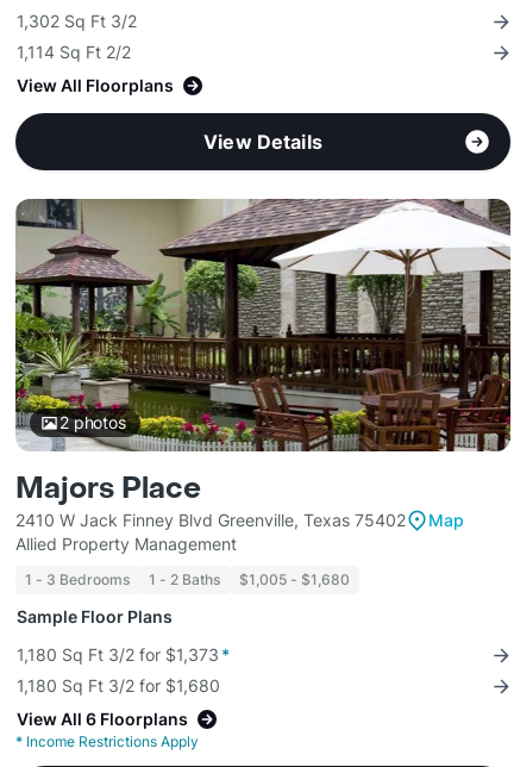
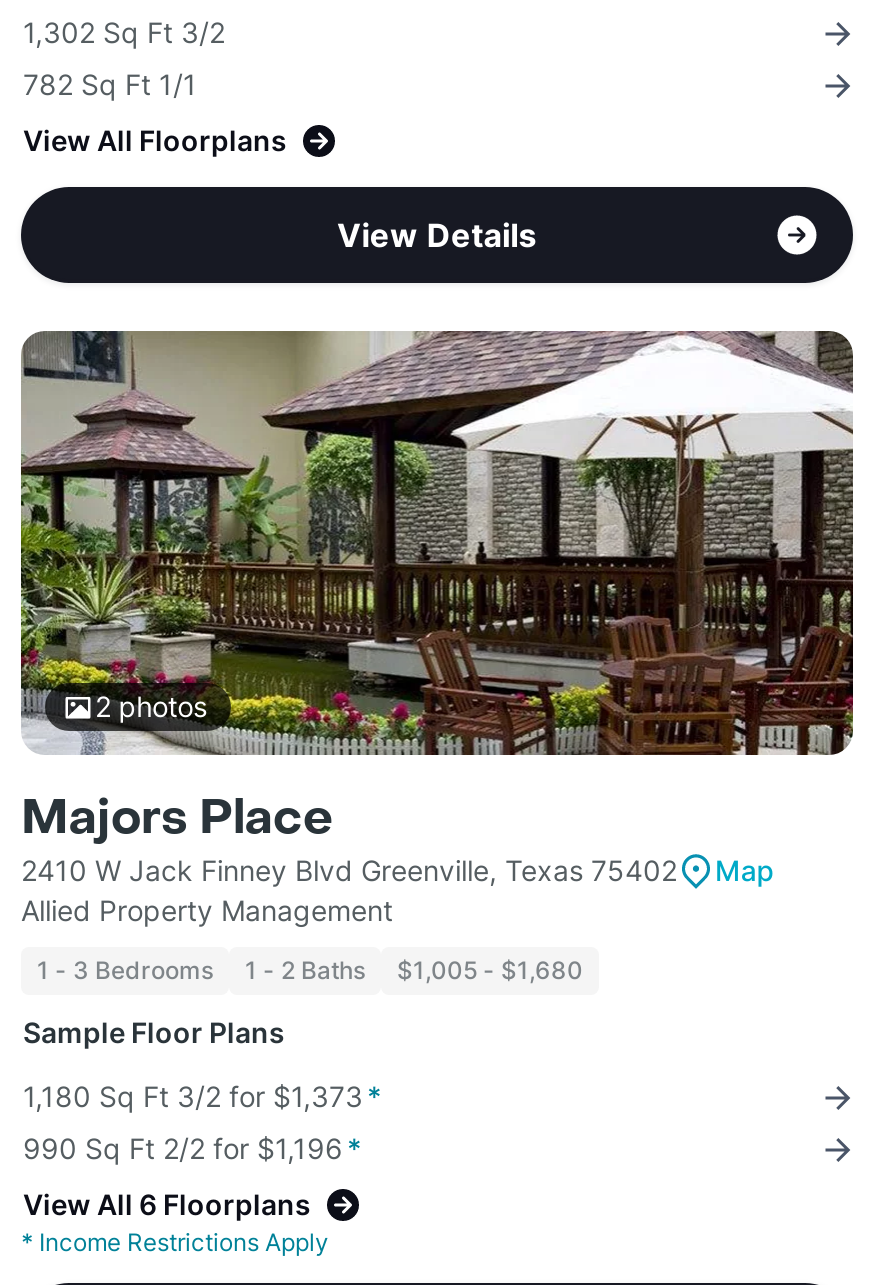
- 1,114 Sq Ft 2/2
+ 782 Sq Ft 1/1

- 1,180 Sq Ft 3/2 for $1,680
+ 990 Sq Ft 2/2 for $1,196 *
